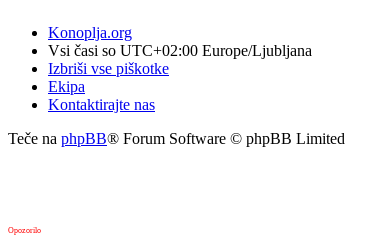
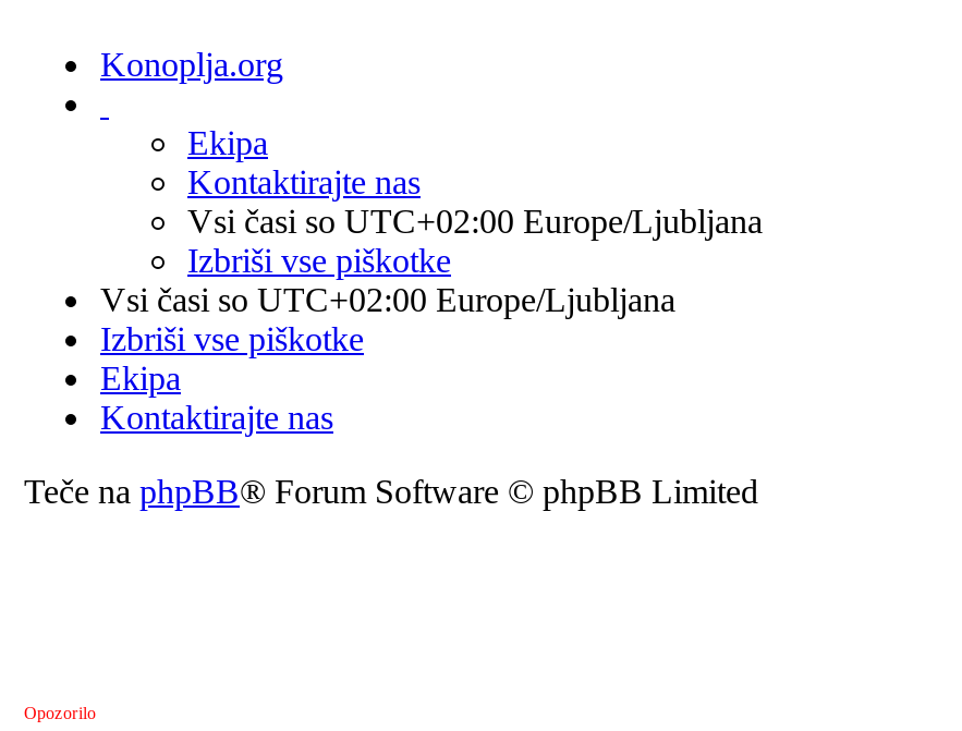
+ Ekipa
+ Kontaktirajte nas
+ Vsi časi so UTC+02:00 Europe/Ljubljana
+ Izbriši vse piškotke
